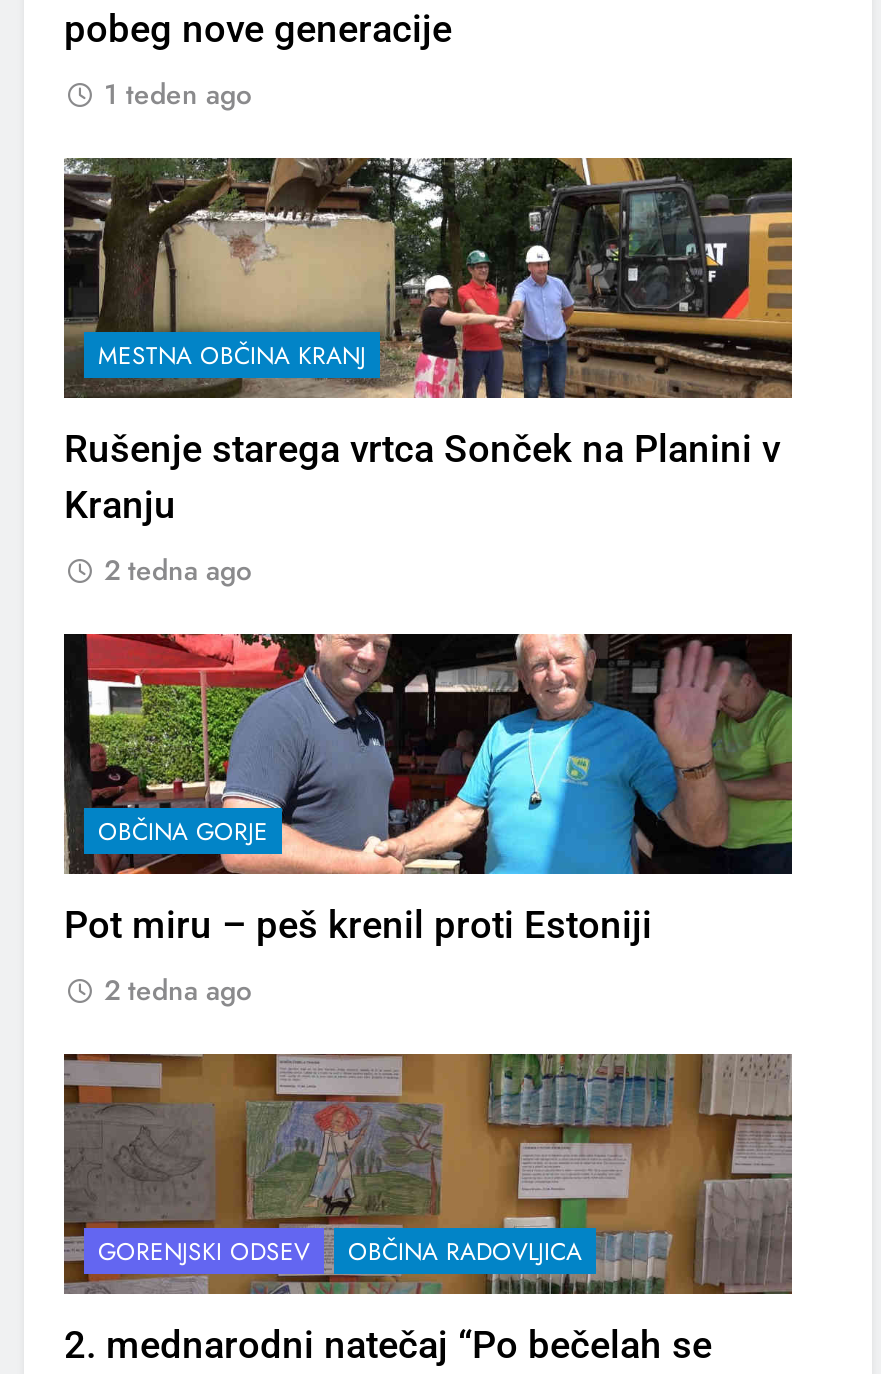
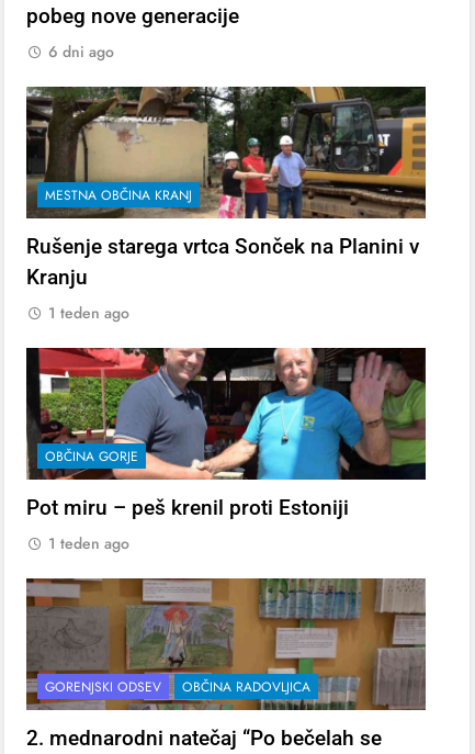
- 1 teden ago
+ 6 dni ago

- 2 tedna ago
+ 1 teden ago

- 2 tedna ago
+ 1 teden ago
